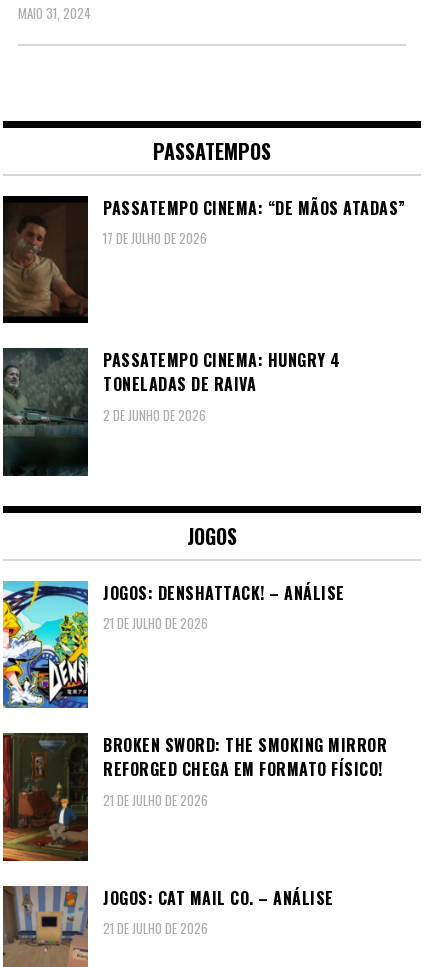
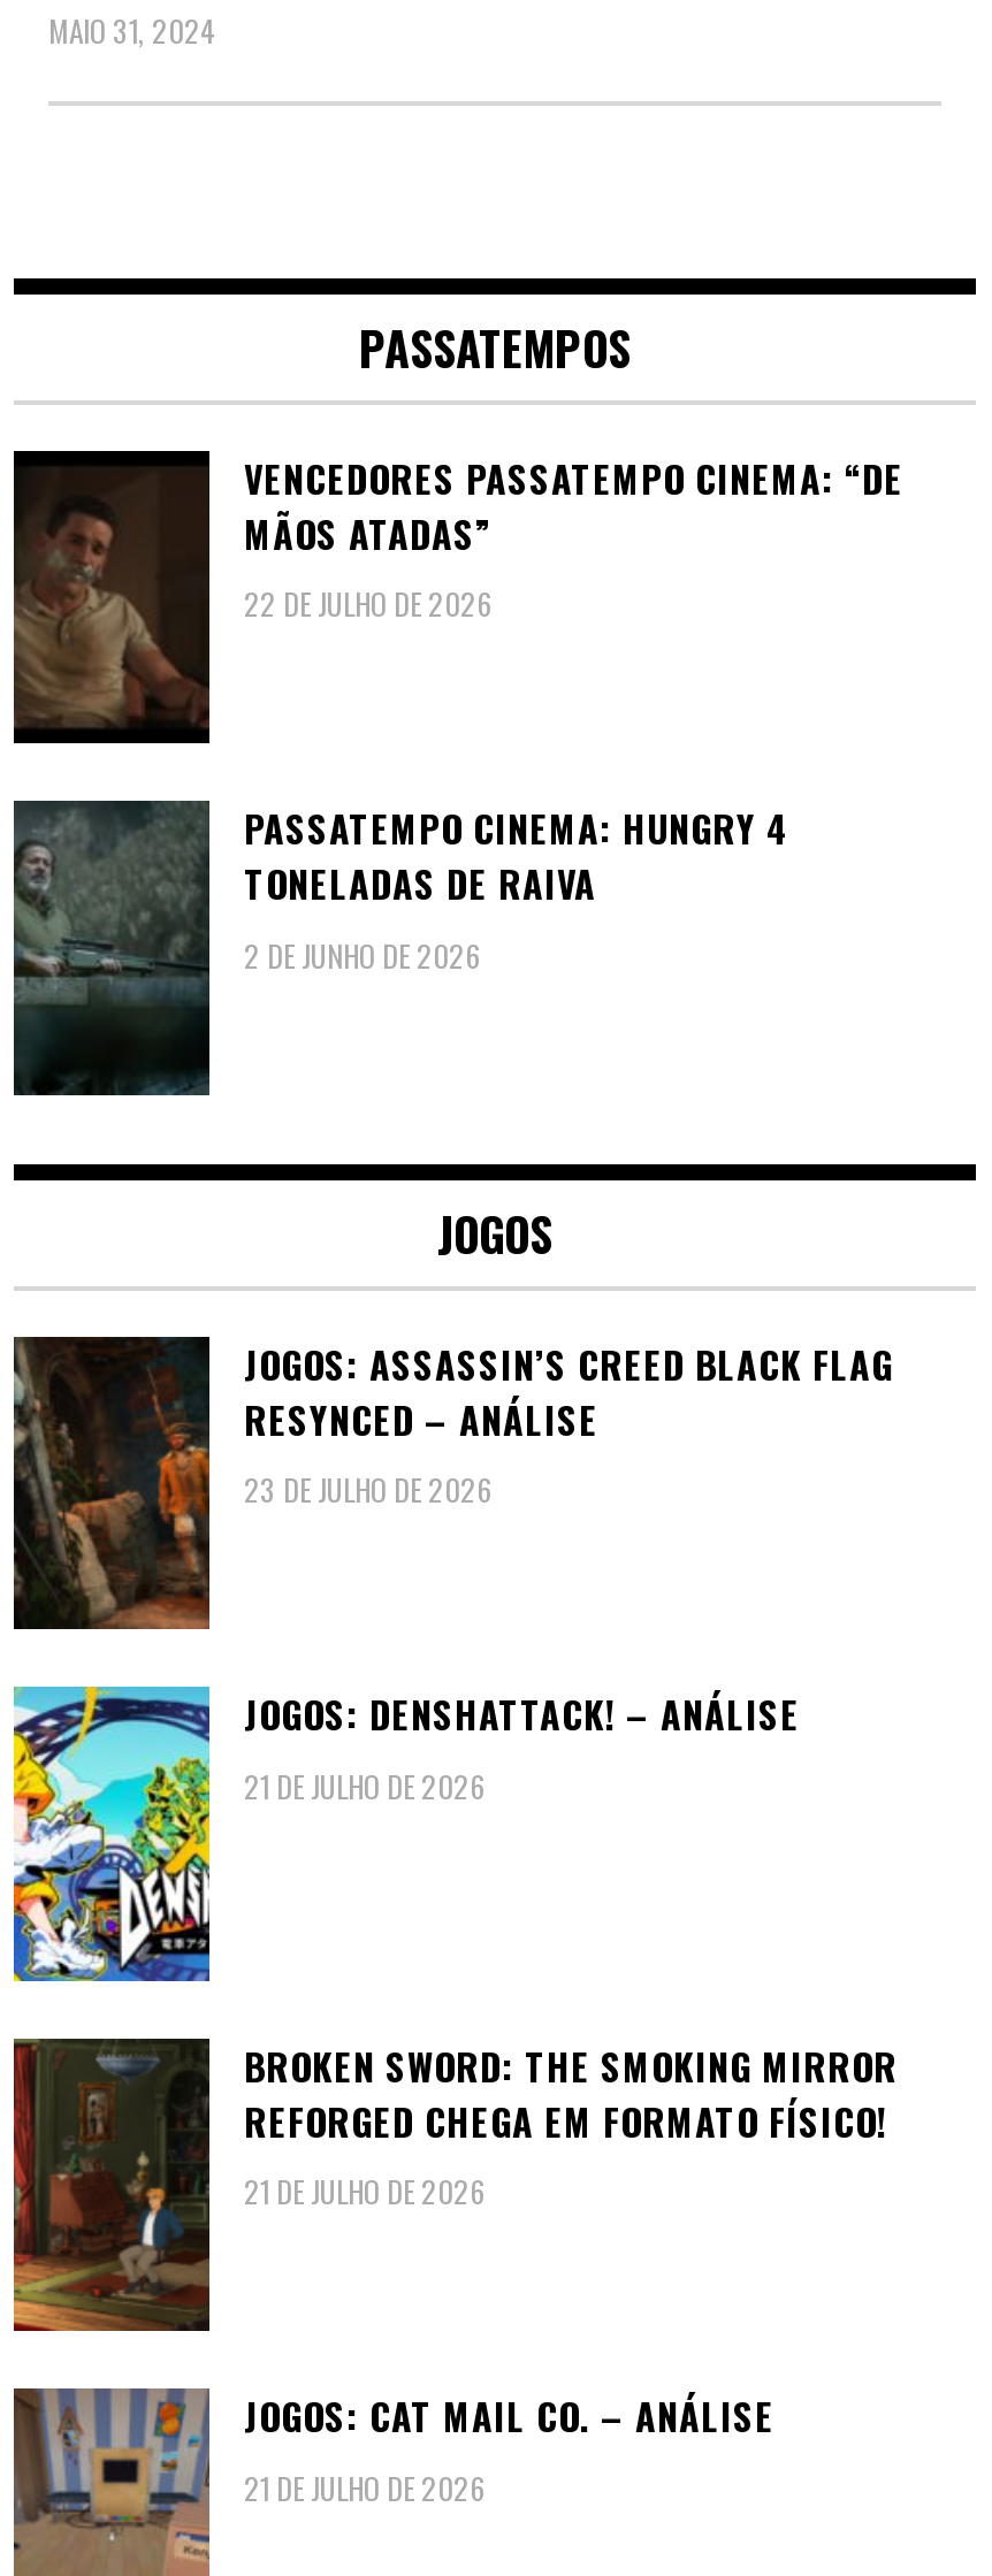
- PASSATEMPO CINEMA: “DE MÃOS ATADAS”
- 17 DE JULHO DE 2026
+ VENCEDORES PASSATEMPO CINEMA: “DE
+ MÃOS ATADAS”
+ 22 DE JULHO DE 2026

+ [image]
+ JOGOS: ASSASSIN’S CREED BLACK FLAG
+ RESYNCED – ANÁLISE
+ 23 DE JULHO DE 2026
